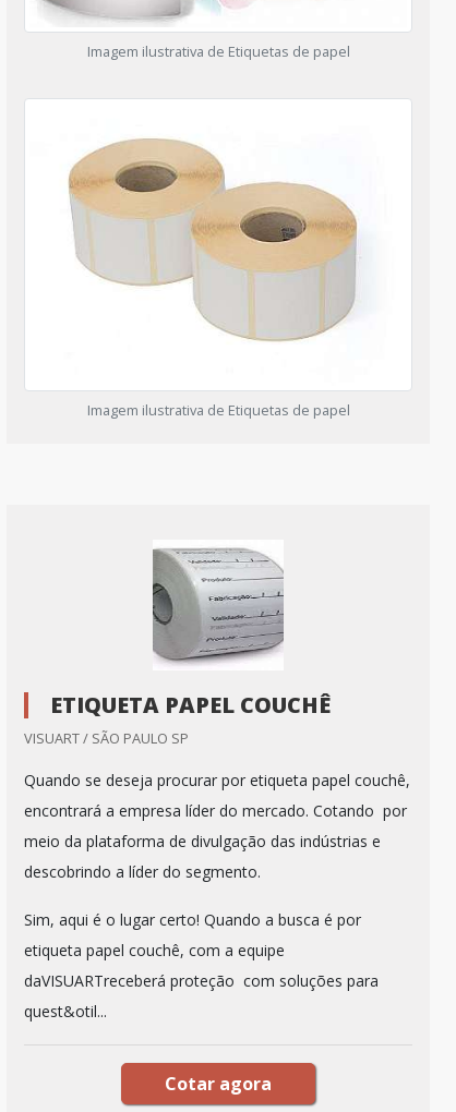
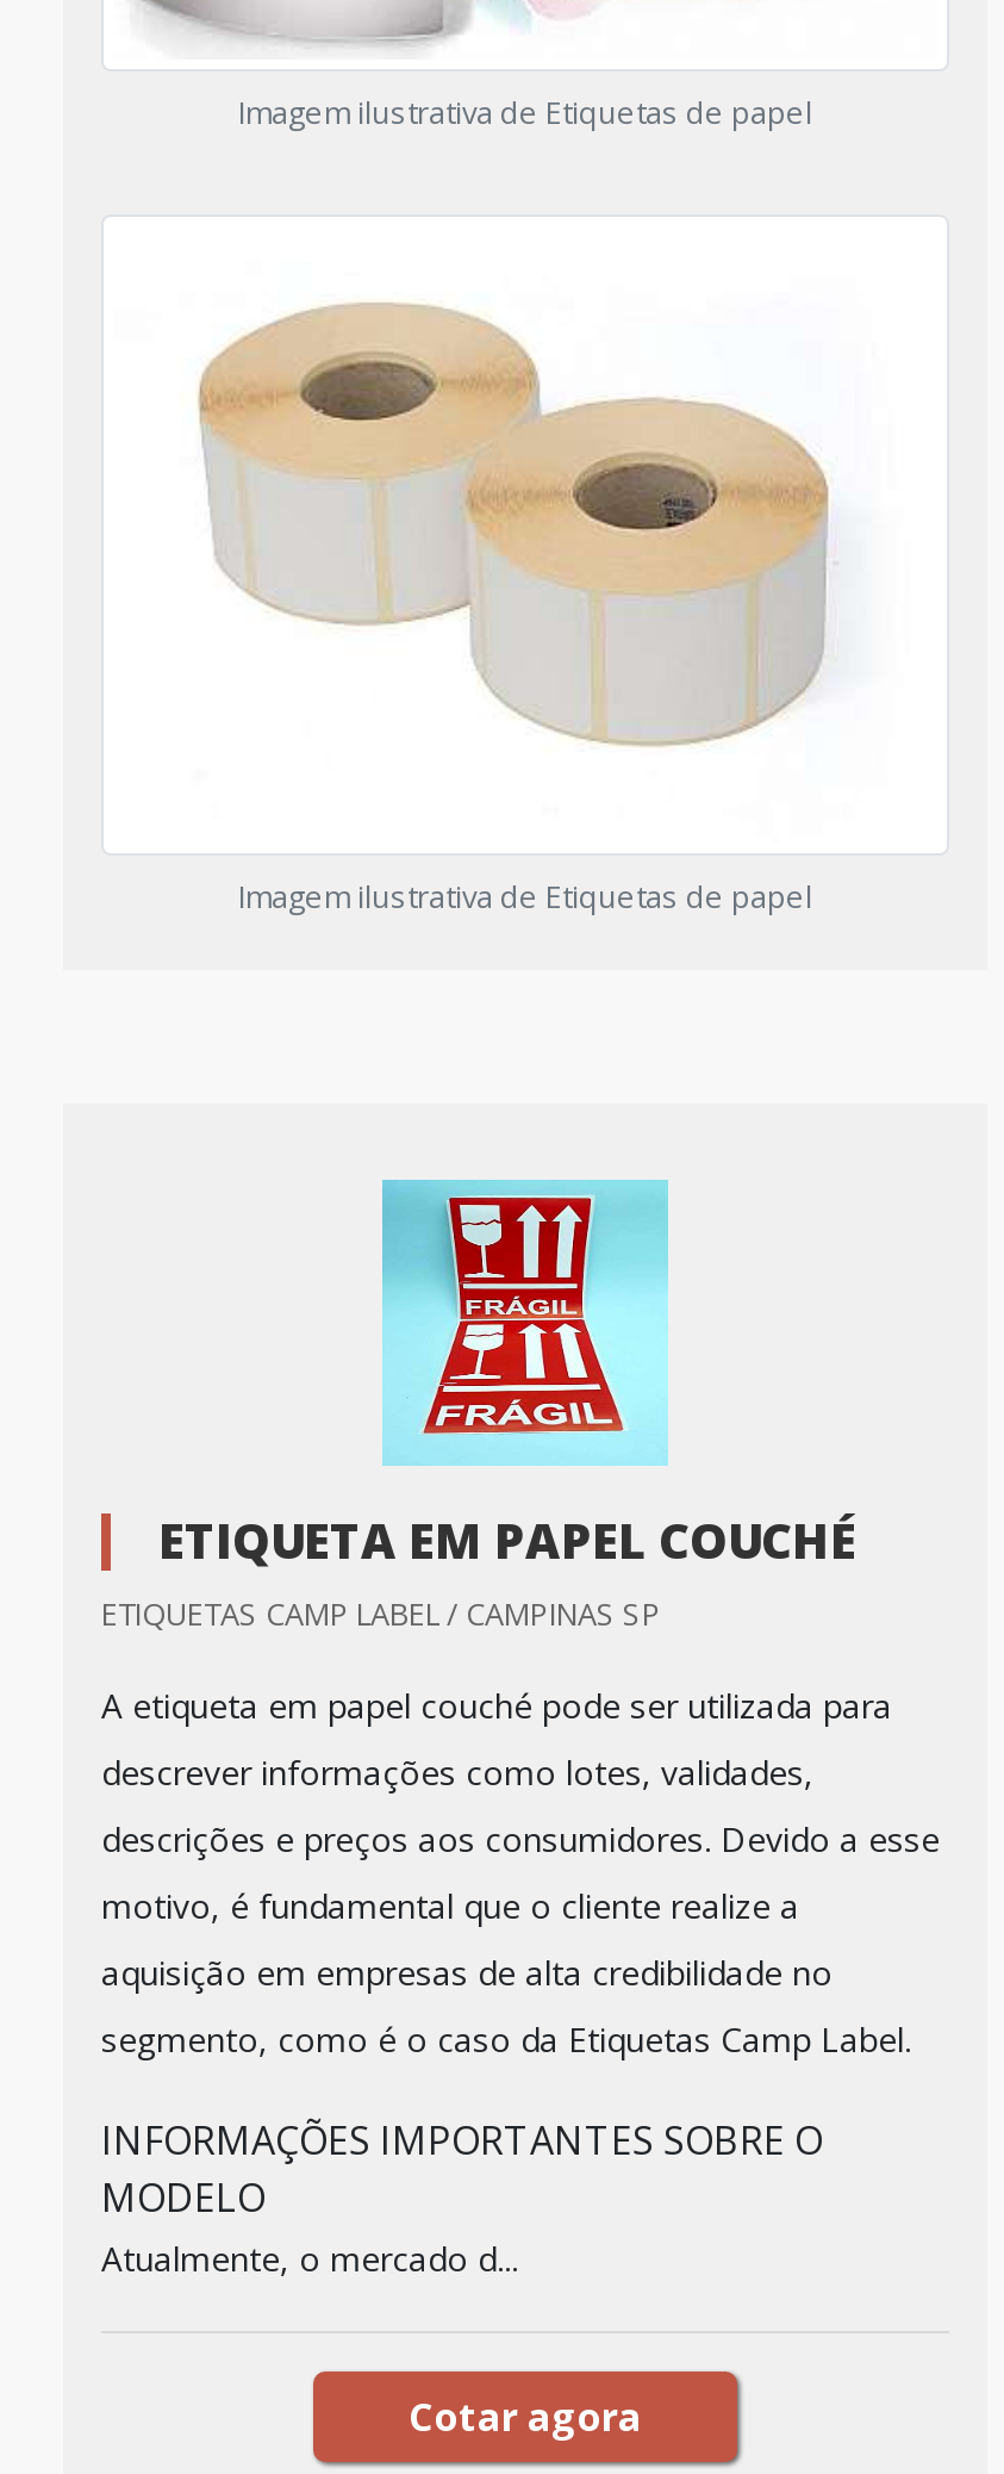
- [image]
- ETIQUETA PAPEL COUCHÊ
- VISUART / SÃO PAULO SP
- Quando se deseja procurar por etiqueta papel couchê,
- encontrará a empresa líder do mercado. Cotando por
- meio da plataforma de divulgação das indústrias e
- descobrindo a líder do segmento.
- Sim, aqui é o lugar certo! Quando a busca é por
- etiqueta papel couchê, com a equipe
- daVISUARTreceberá proteção com soluções para
- quest&otil...
+ [image]
+ ETIQUETA EM PAPEL COUCHÉ
+ ETIQUETAS CAMP LABEL / CAMPINAS SP
+ A etiqueta em papel couché pode ser utilizada para
+ descrever informações como lotes, validades,
+ descrições e preços aos consumidores. Devido a esse
+ motivo, é fundamental que o cliente realize a
+ aquisição em empresas de alta credibilidade no
+ segmento, como é o caso da Etiquetas Camp Label.
+ INFORMAÇÕES IMPORTANTES SOBRE O
+ MODELO
+ Atualmente, o mercado d...
